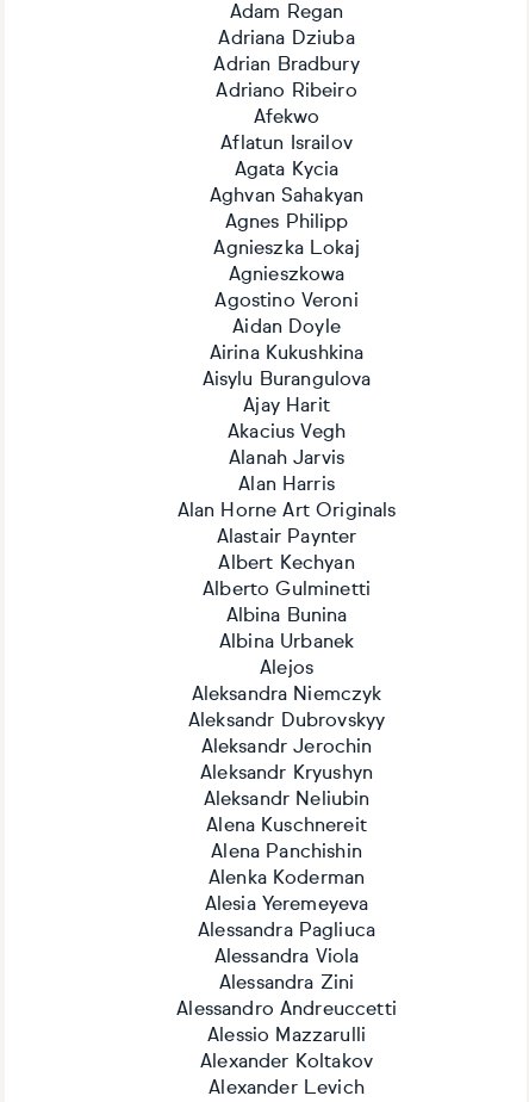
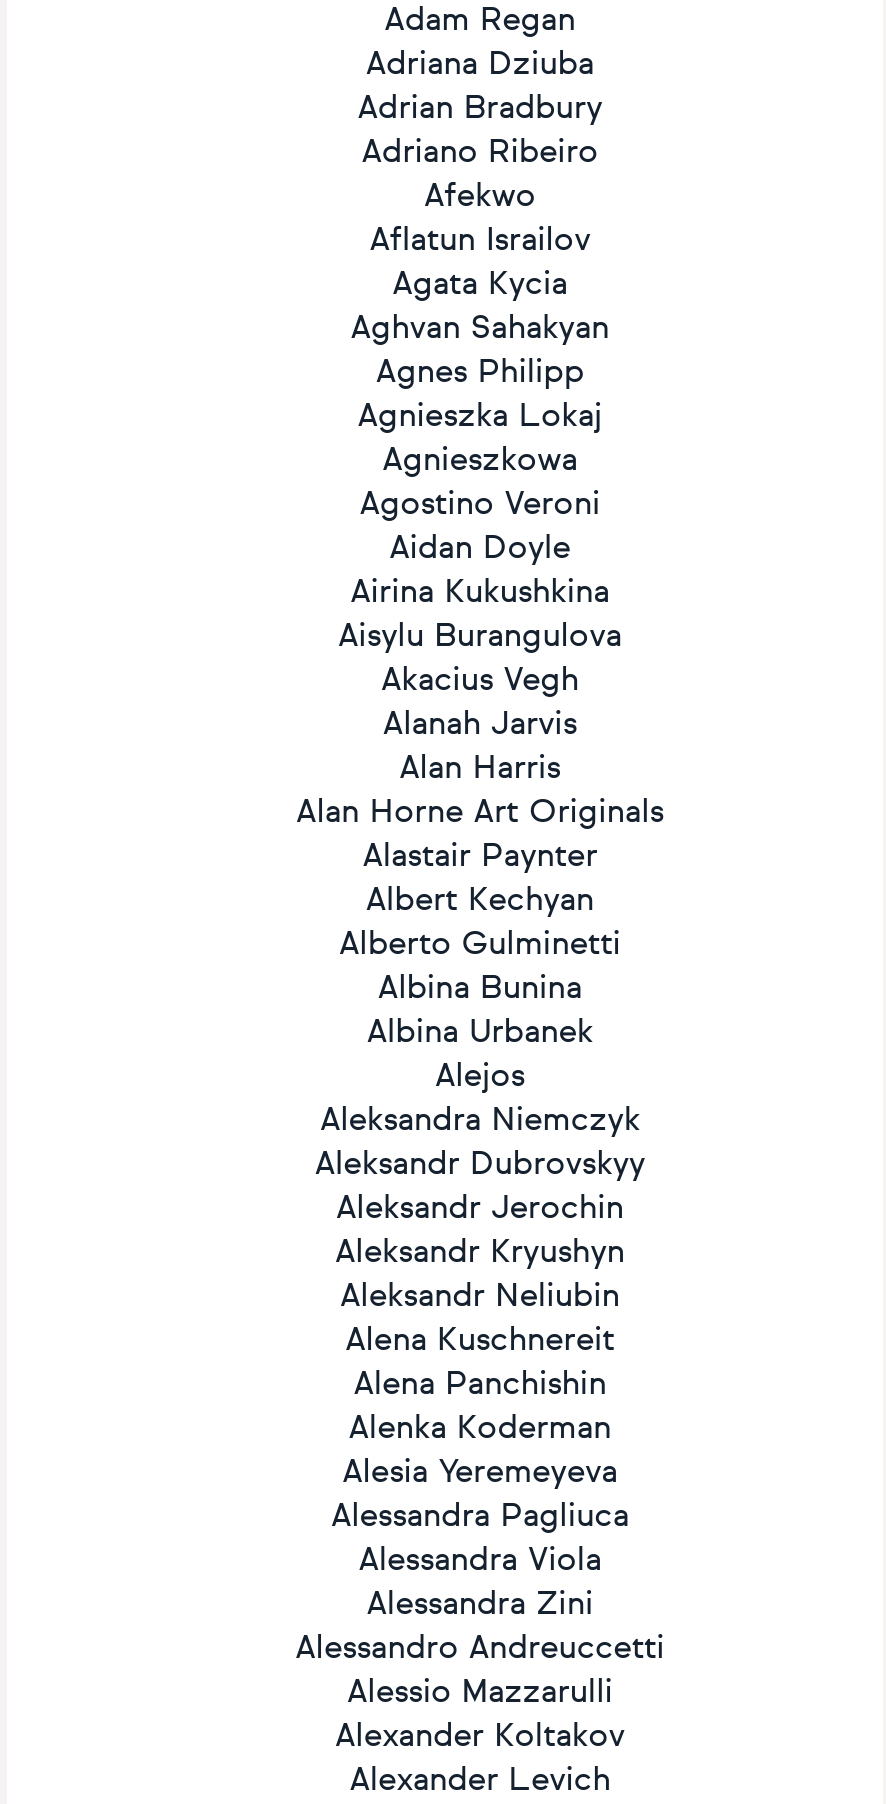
- Ajay Harit
